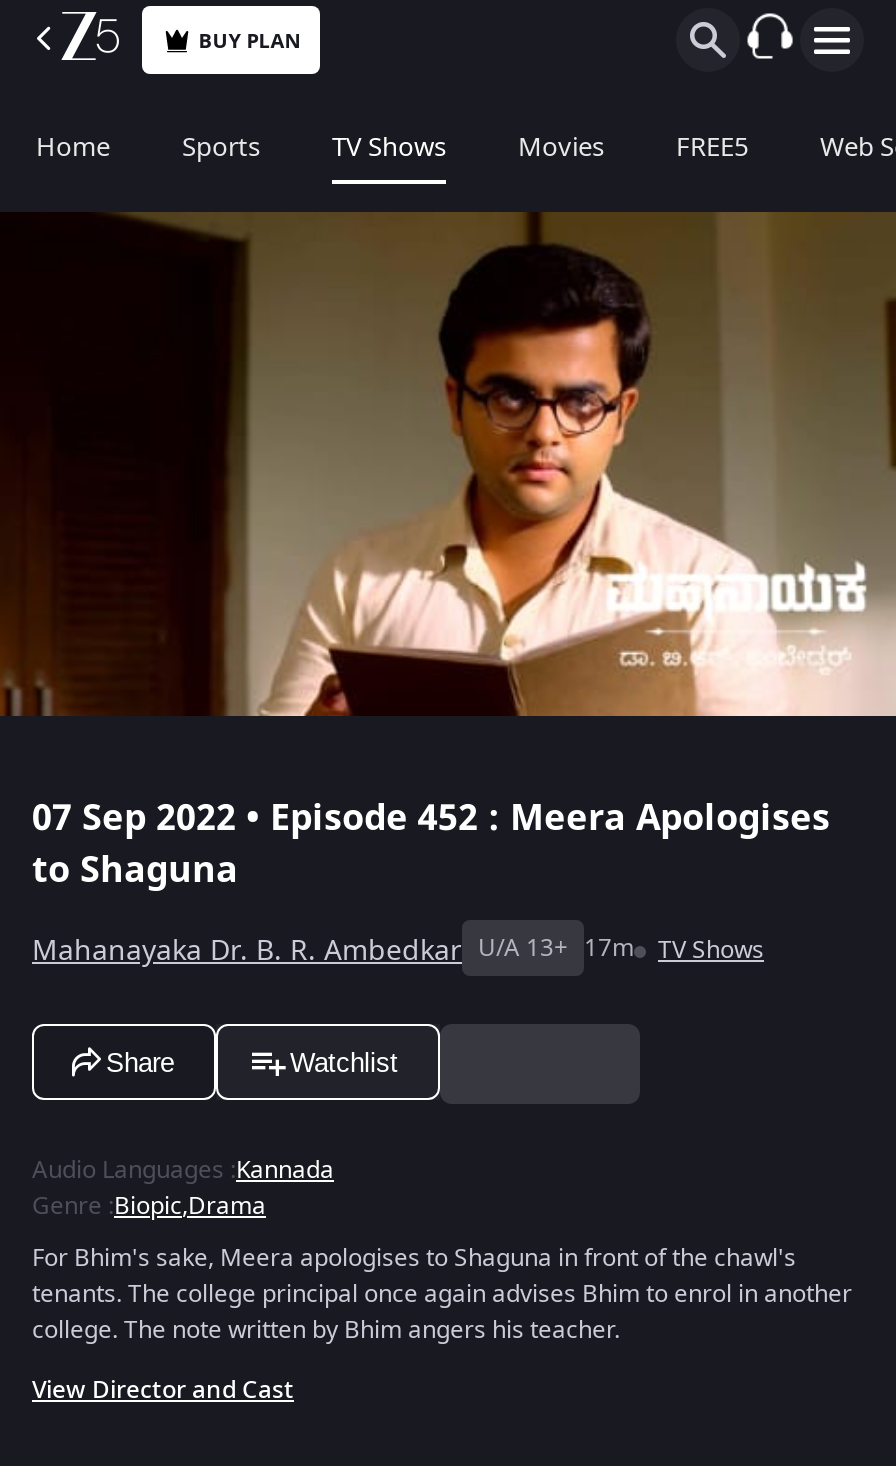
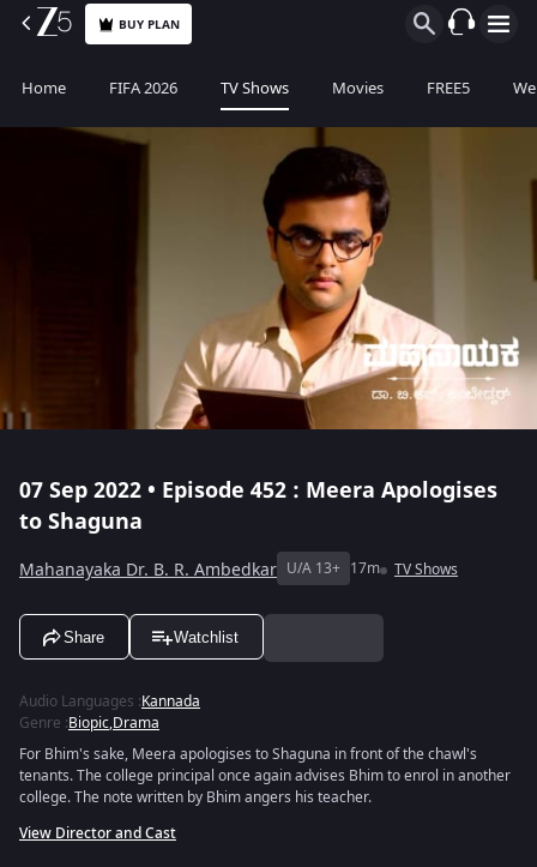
- Sports
+ FIFA 2026
